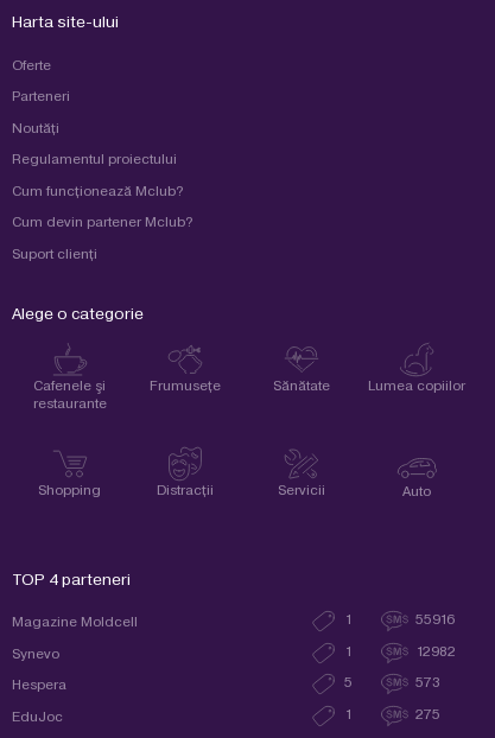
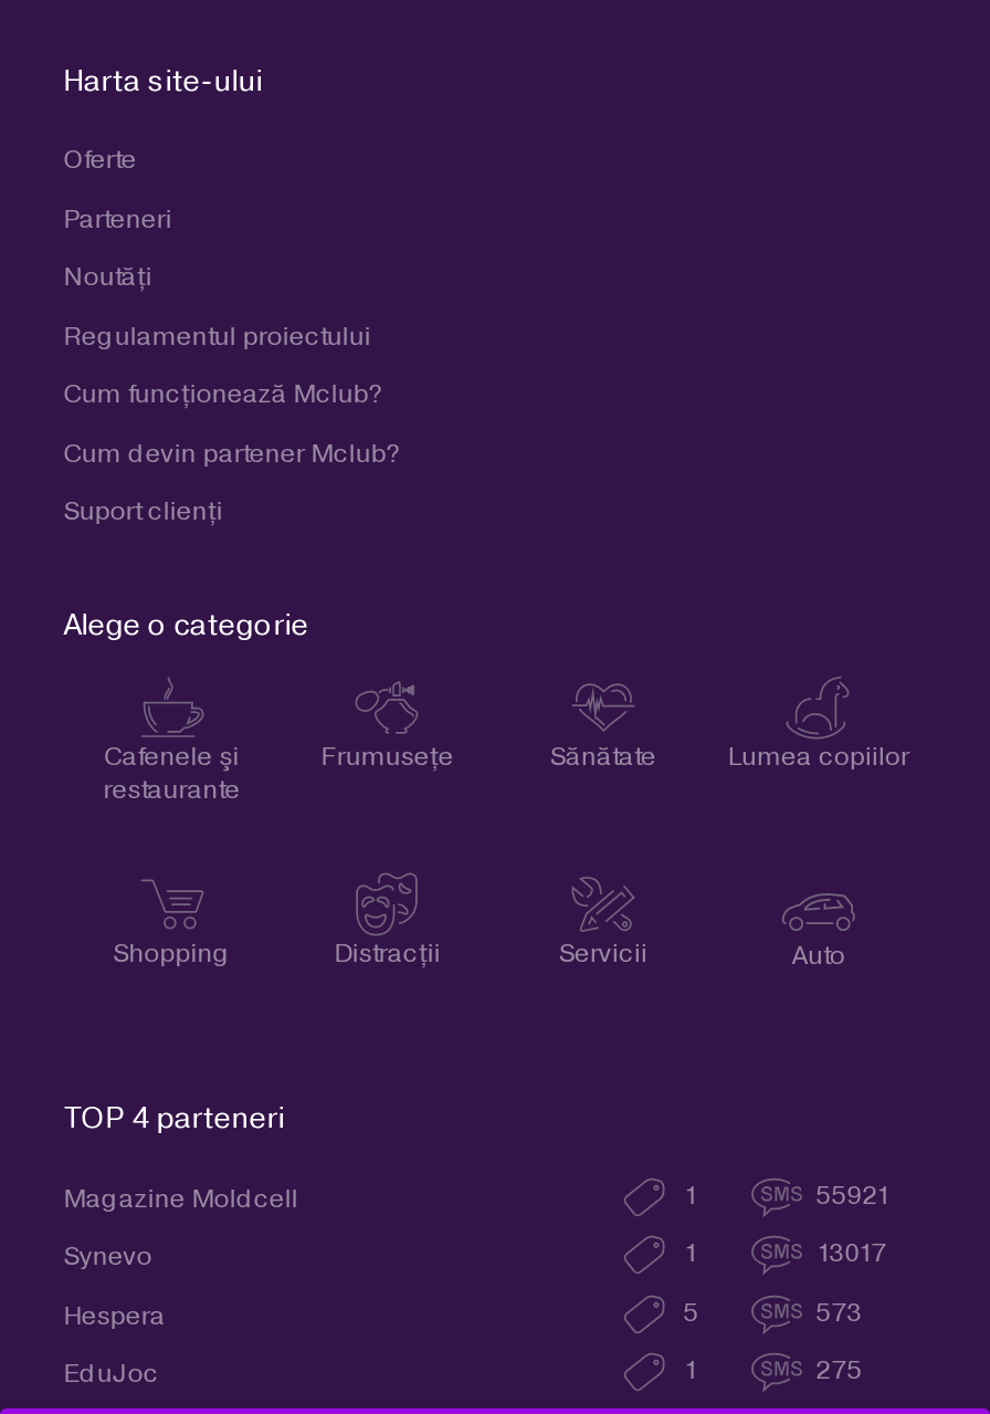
- 55916
+ 55921

- 12982
+ 13017
